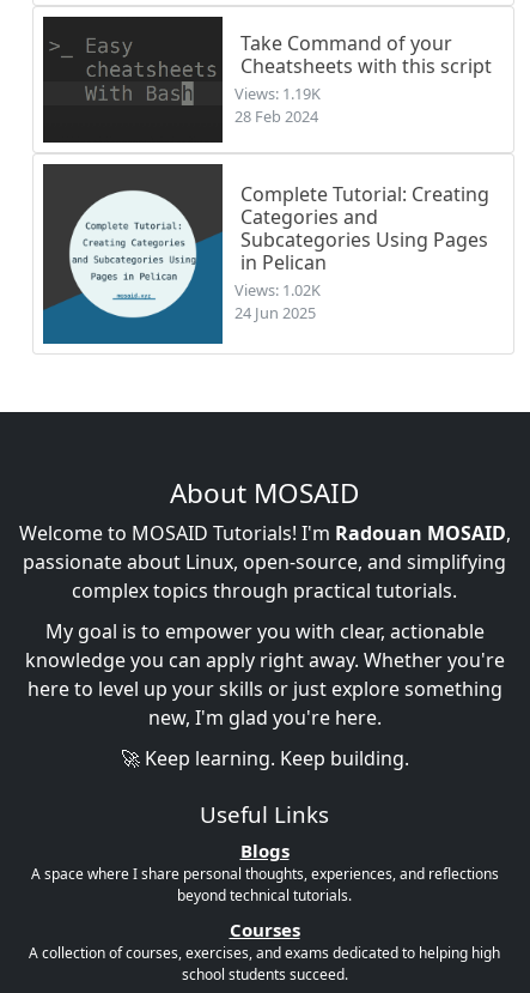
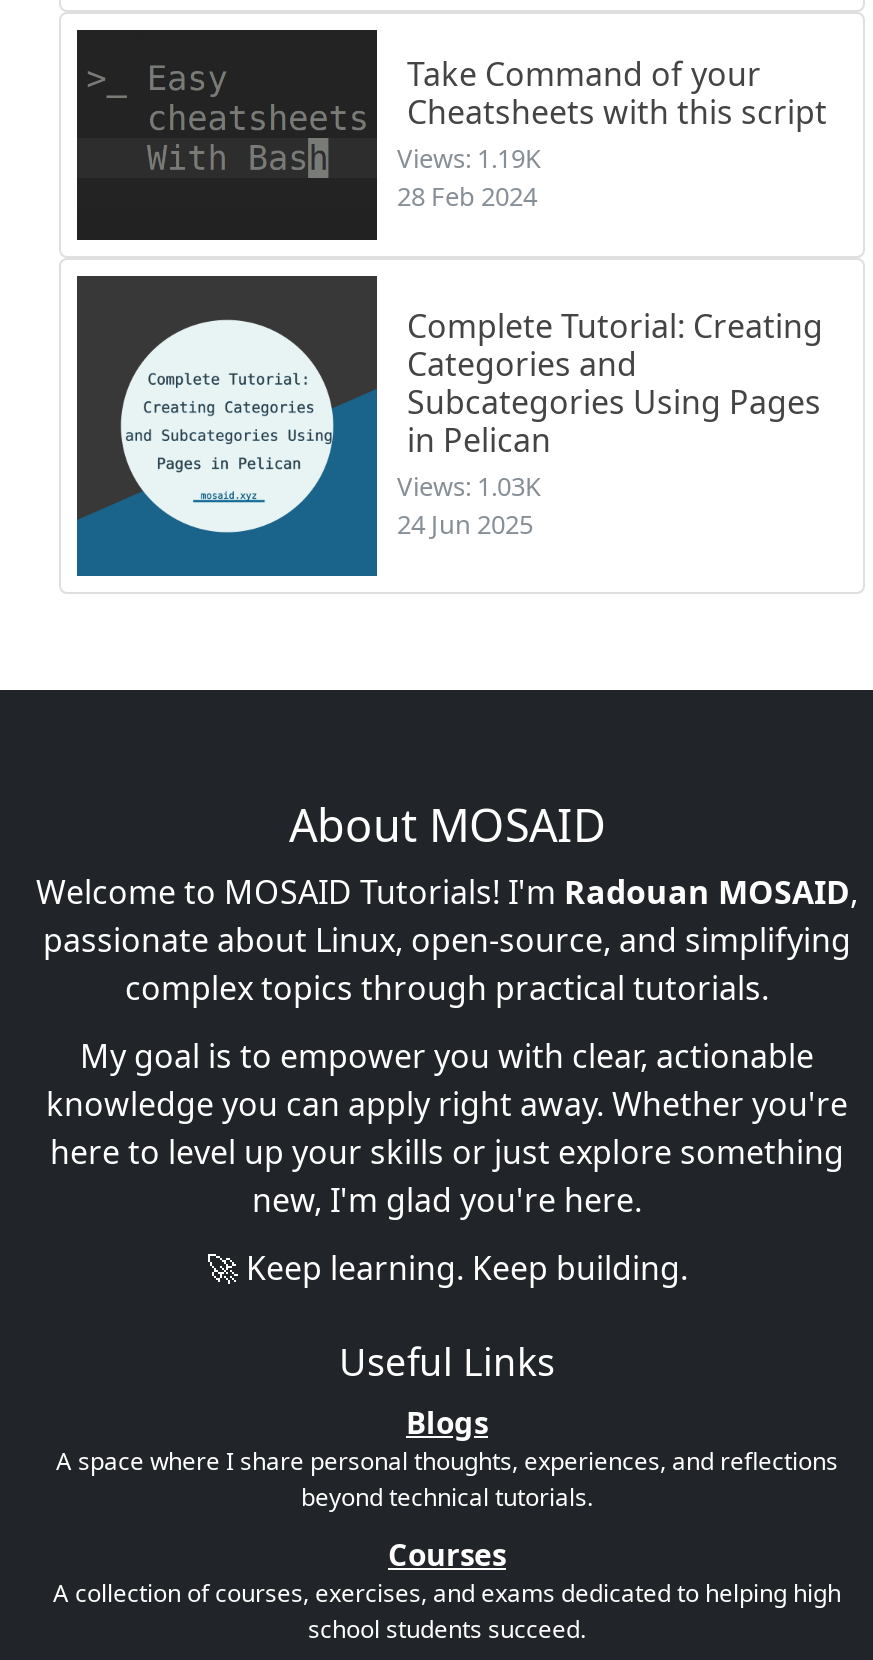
- Views: 1.02K
+ Views: 1.03K
